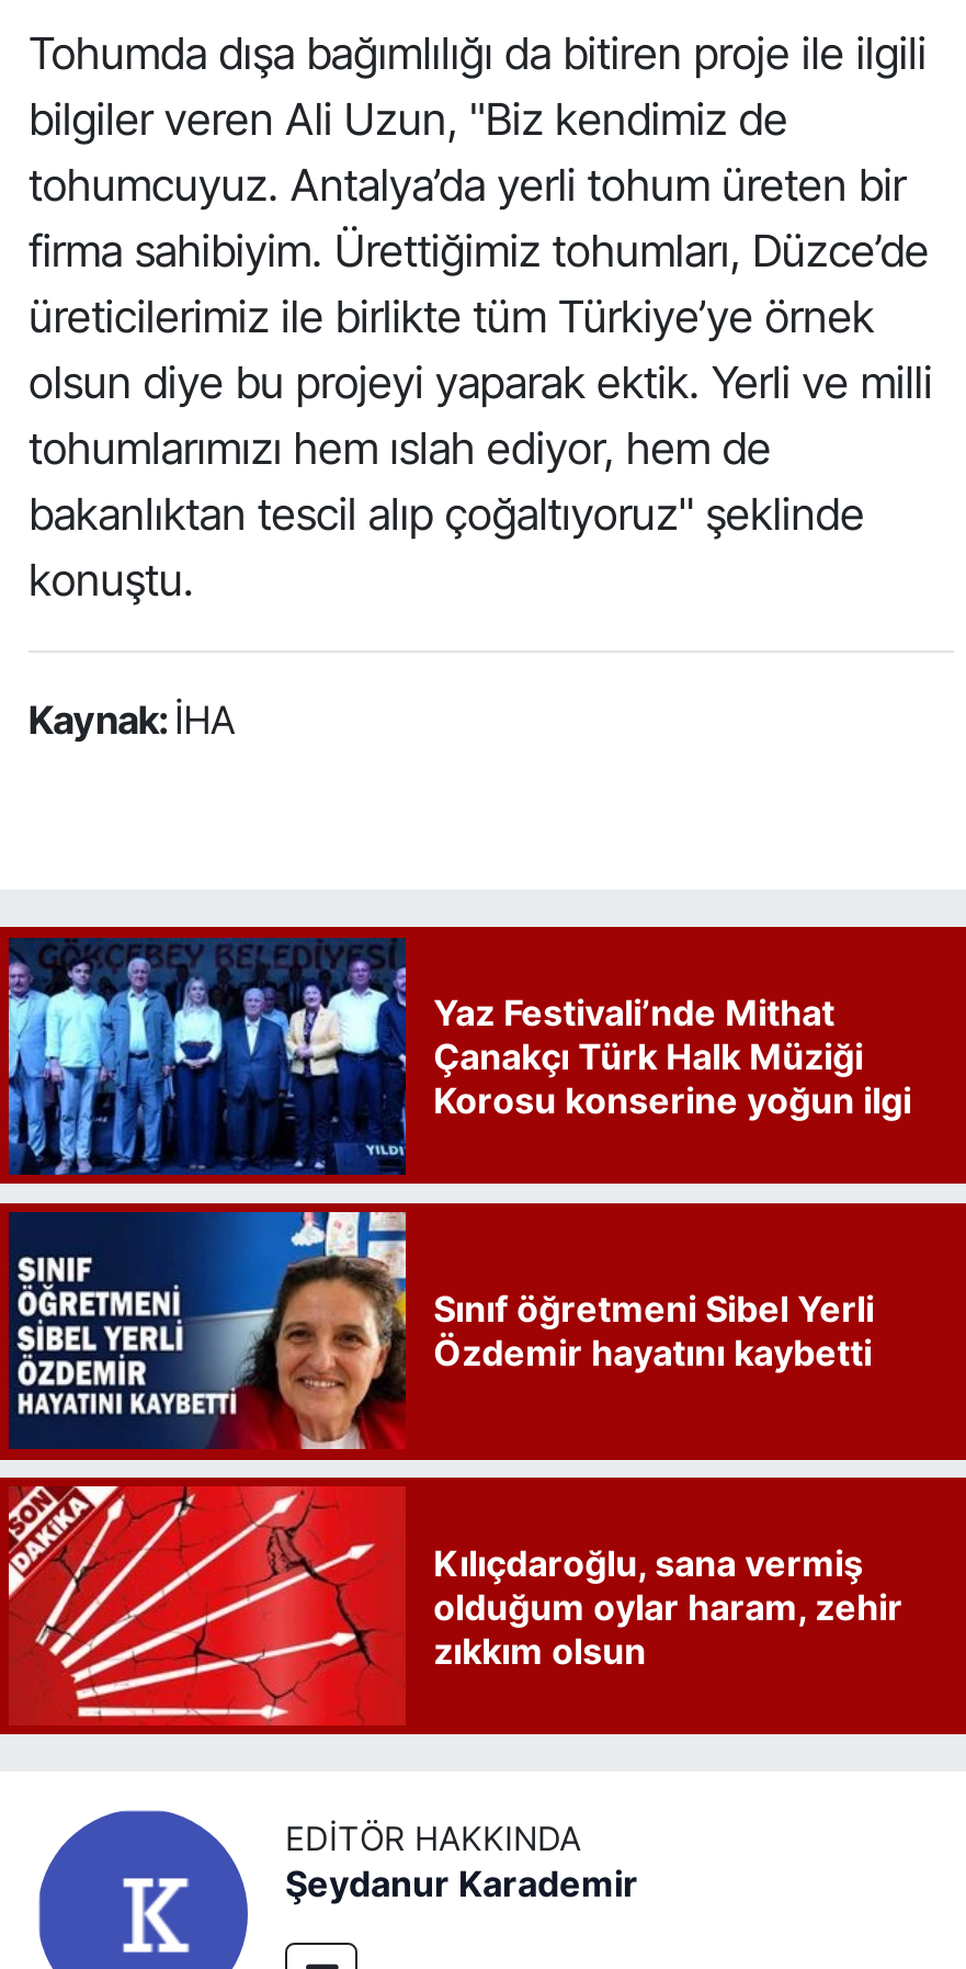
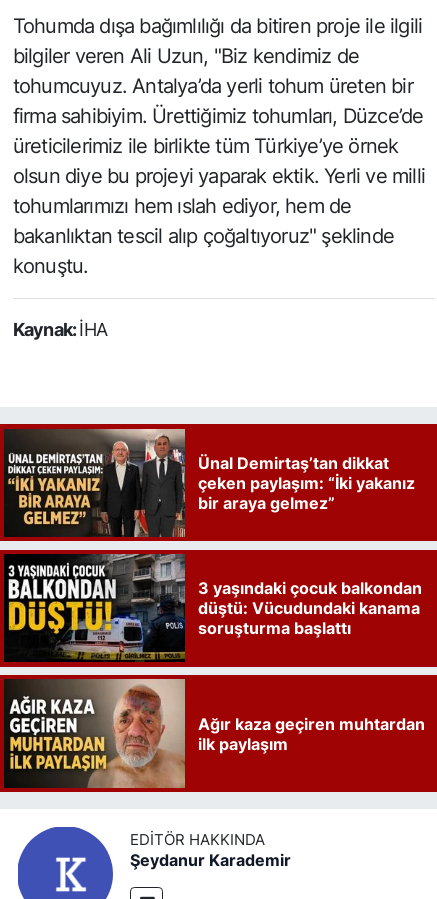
- [image]
- Yaz Festivali’nde Mithat
- Çanakçı Türk Halk Müziği
- Korosu konserine yoğun ilgi
+ [image]
+ Ünal Demirtaş’tan dikkat
+ çeken paylaşım: “İki yakanız
+ bir araya gelmez”

- [image]
- Sınıf öğretmeni Sibel Yerli
- Özdemir hayatını kaybetti
+ [image]
+ 3 yaşındaki çocuk balkondan
+ düştü: Vücudundaki kanama
+ soruşturma başlattı

- [image]
- Kılıçdaroğlu, sana vermiş
- olduğum oylar haram, zehir
- zıkkım olsun
+ [image]
+ Ağır kaza geçiren muhtardan
+ ilk paylaşım
